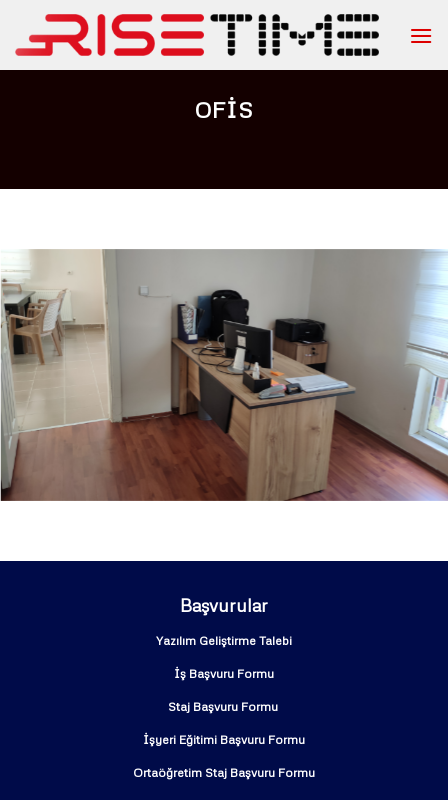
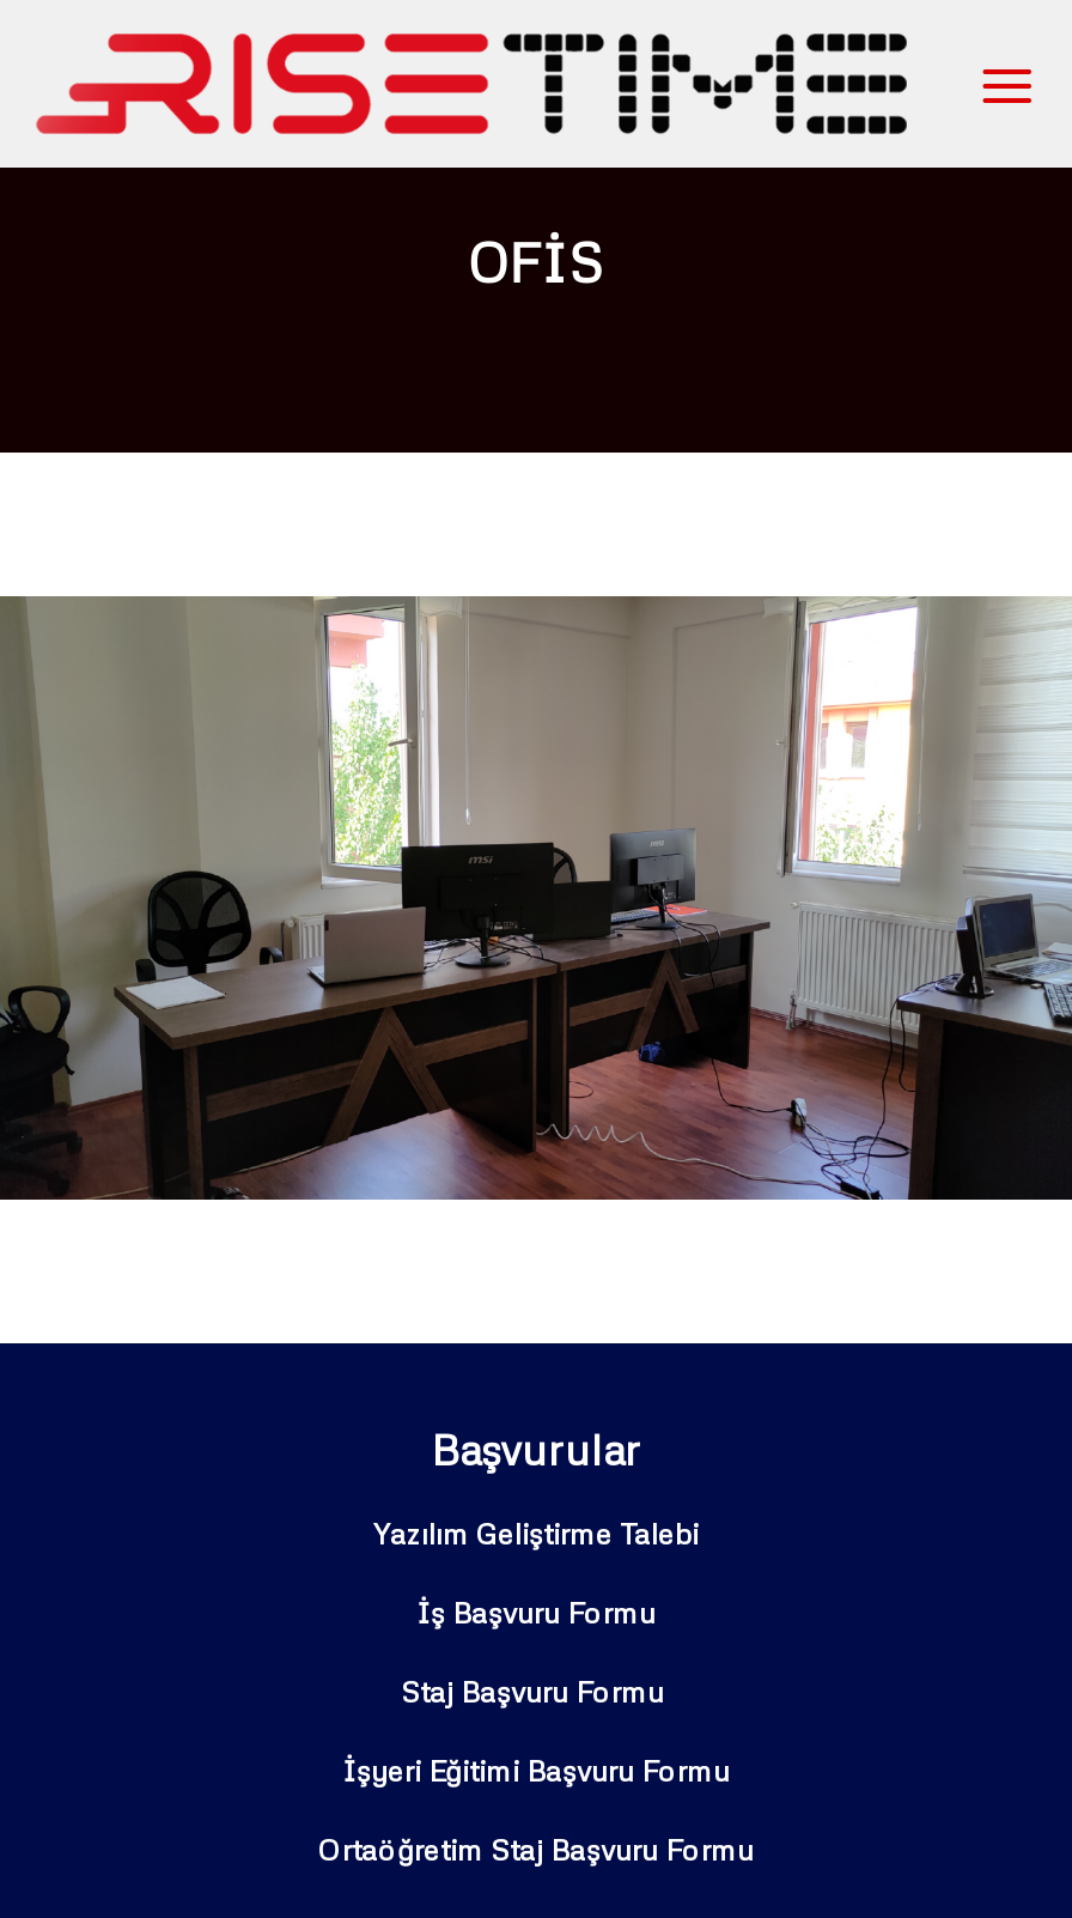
- [image]
+ [image]
